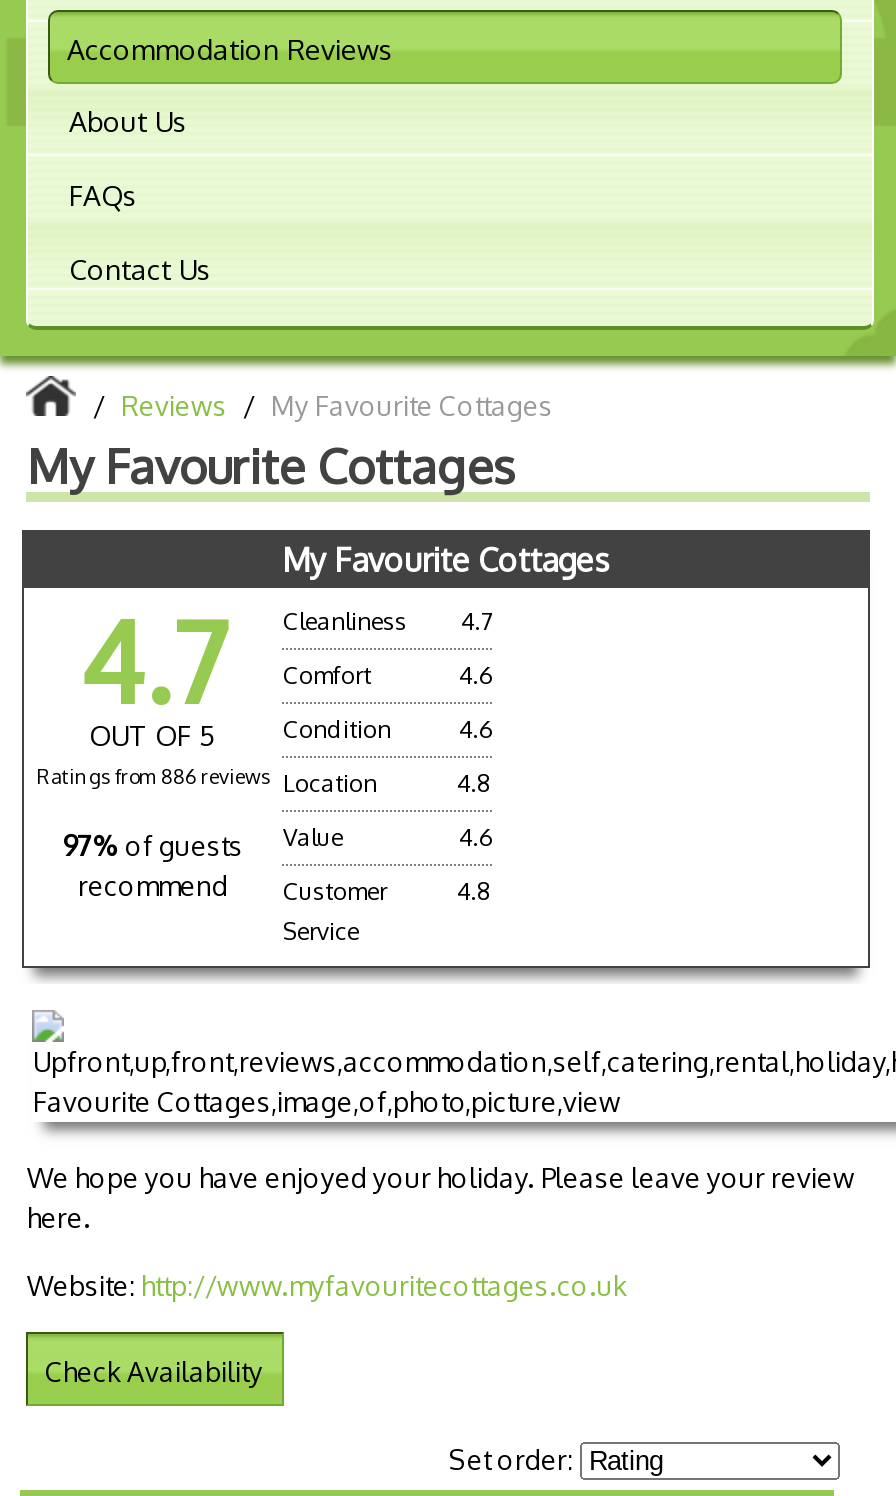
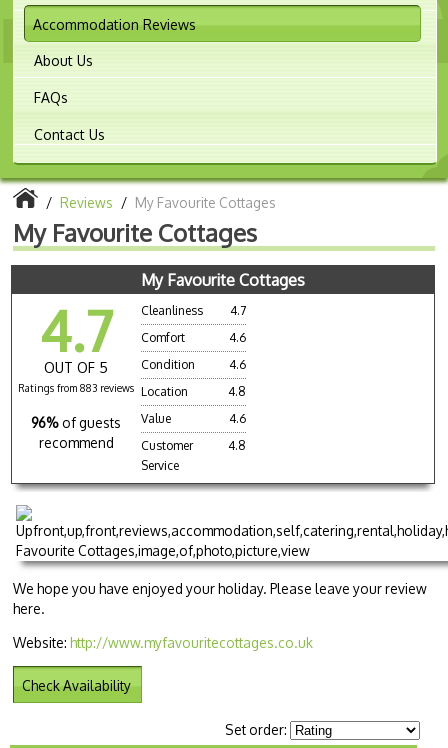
- Ratings from 886 reviews
+ Ratings from 883 reviews

- 97% of guests Value
+ 96% of guests Value
